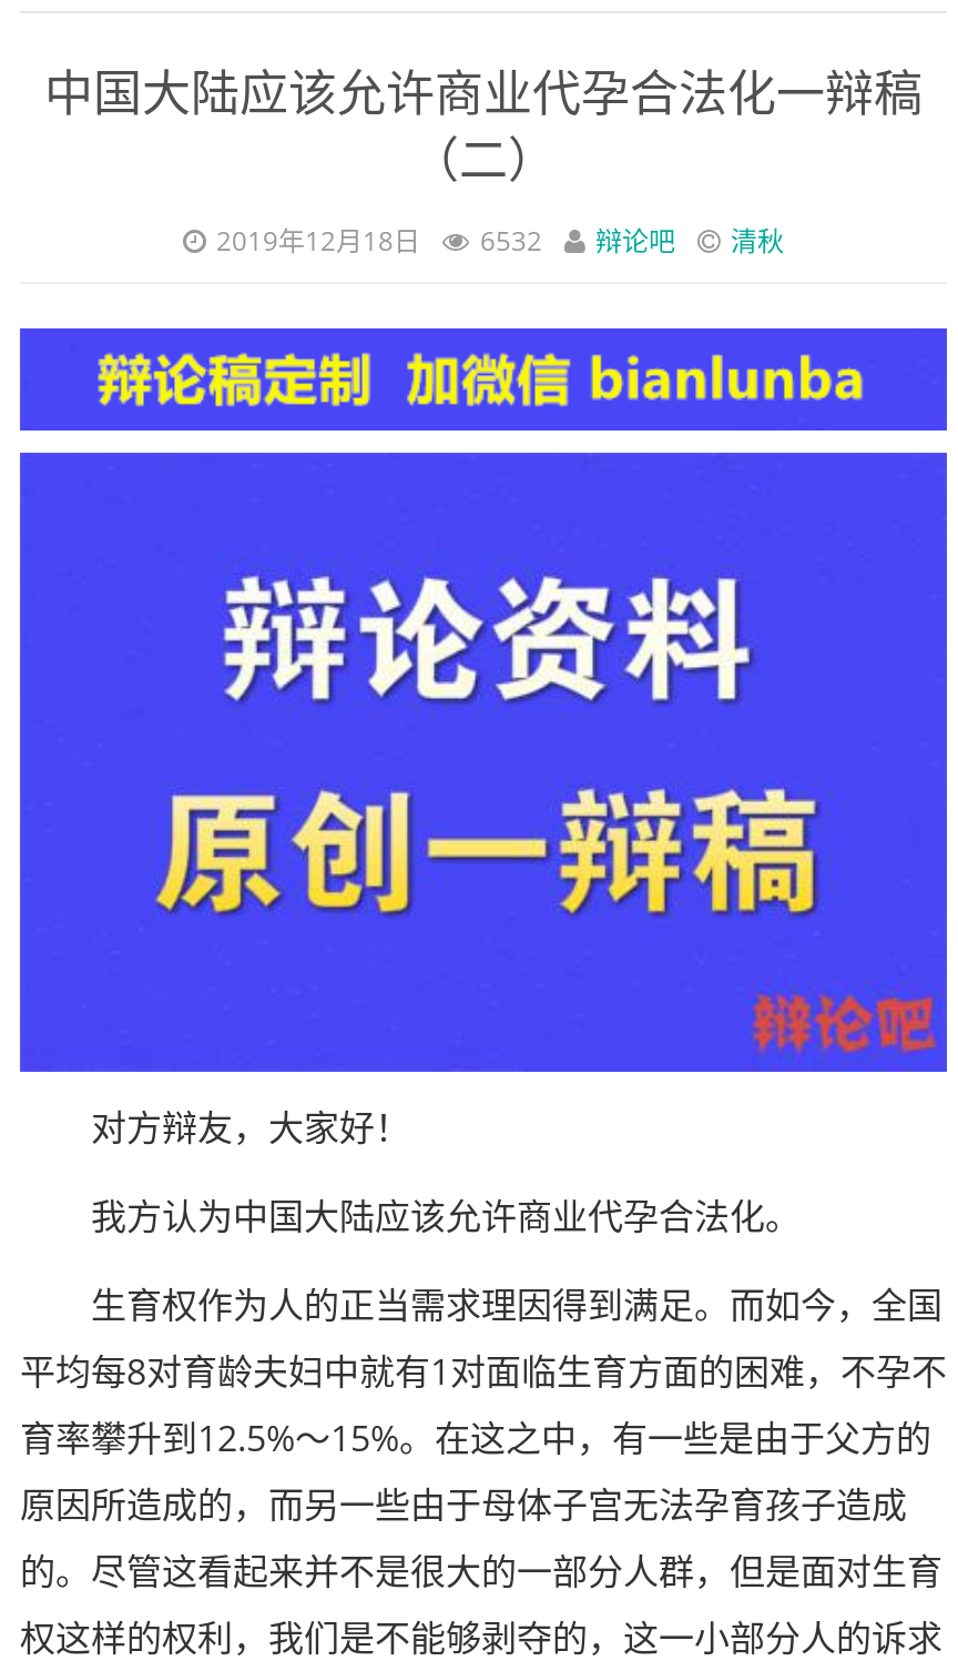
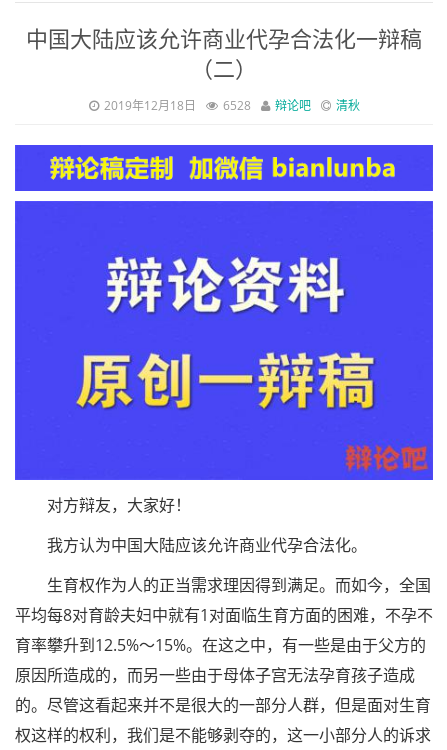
- 2019年12月18日 6532 辩论吧 清秋
+ 2019年12月18日 6528 辩论吧 清秋
